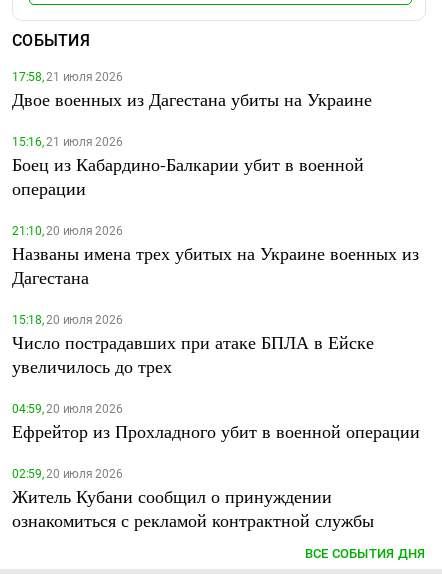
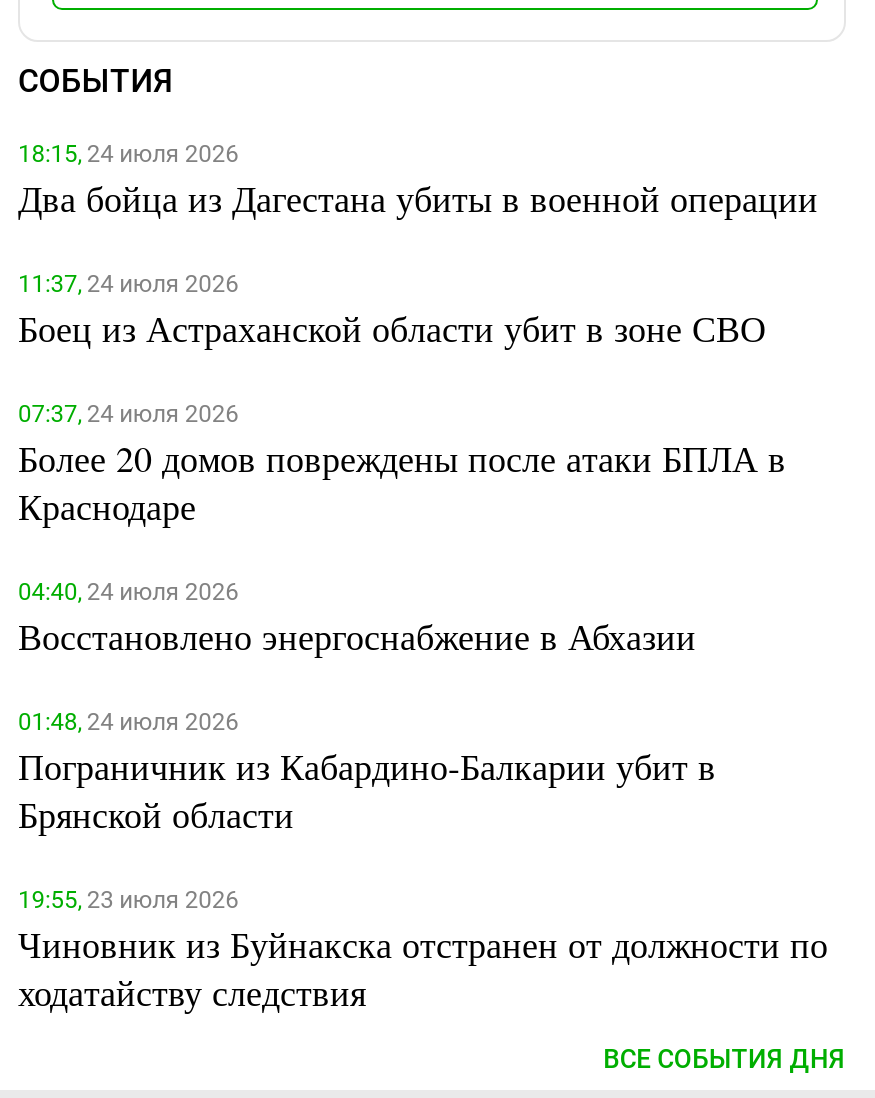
- 17:58, 21 июля 2026
- Двое военных из Дагестана убиты на Украине
+ 18:15, 24 июля 2026
+ Два бойца из Дагестана убиты в военной операции

- 15:16, 21 июля 2026
- Боец из Кабардино-Балкарии убит в военной
- операции
+ 11:37, 24 июля 2026
+ Боец из Астраханской области убит в зоне СВО

- 21:10, 20 июля 2026
- Названы имена трех убитых на Украине военных из
- Дагестана
+ 07:37, 24 июля 2026
+ Более 20 домов повреждены после атаки БПЛА в
+ Краснодаре

- 15:18, 20 июля 2026
- Число пострадавших при атаке БПЛА в Ейске
- увеличилось до трех
+ 04:40, 24 июля 2026
+ Восстановлено энергоснабжение в Абхазии

- 04:59, 20 июля 2026
- Ефрейтор из Прохладного убит в военной операции
+ 01:48, 24 июля 2026
+ Пограничник из Кабардино-Балкарии убит в
+ Брянской области

- 02:59, 20 июля 2026
- Житель Кубани сообщил о принуждении
- ознакомиться с рекламой контрактной службы
+ 19:55, 23 июля 2026
+ Чиновник из Буйнакска отстранен от должности по
+ ходатайству следствия
